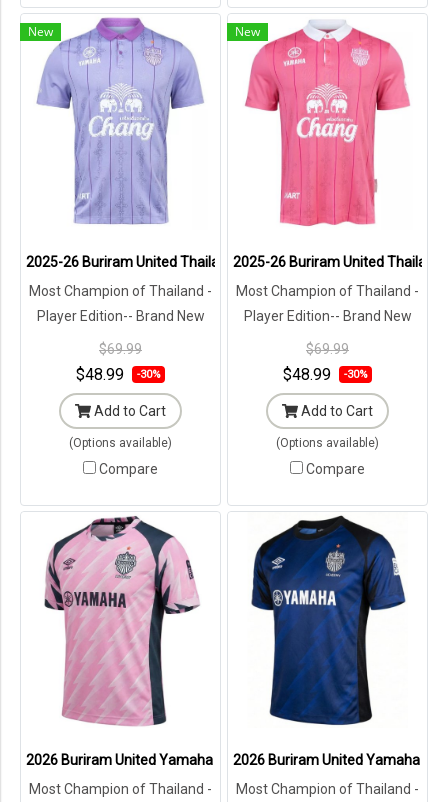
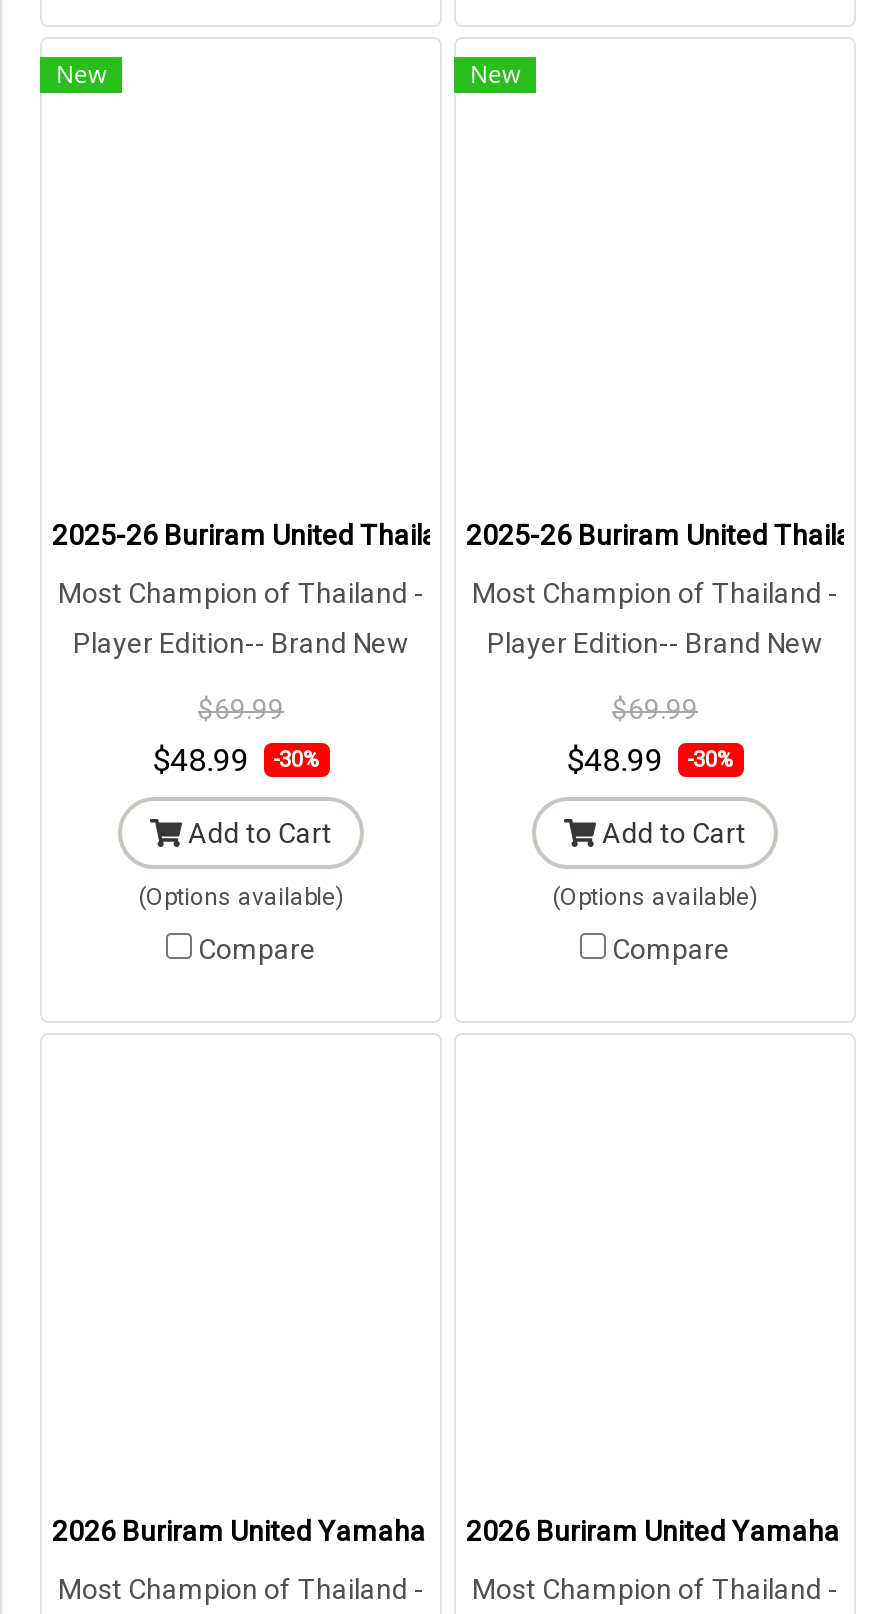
- [image]

- [image]

- [image]

- [image]
